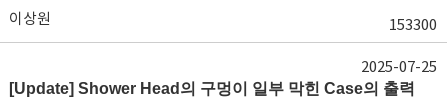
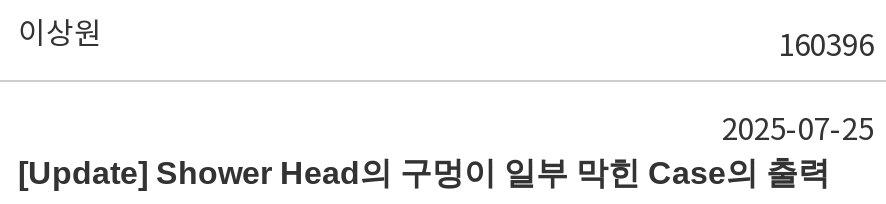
- 153300
+ 160396
